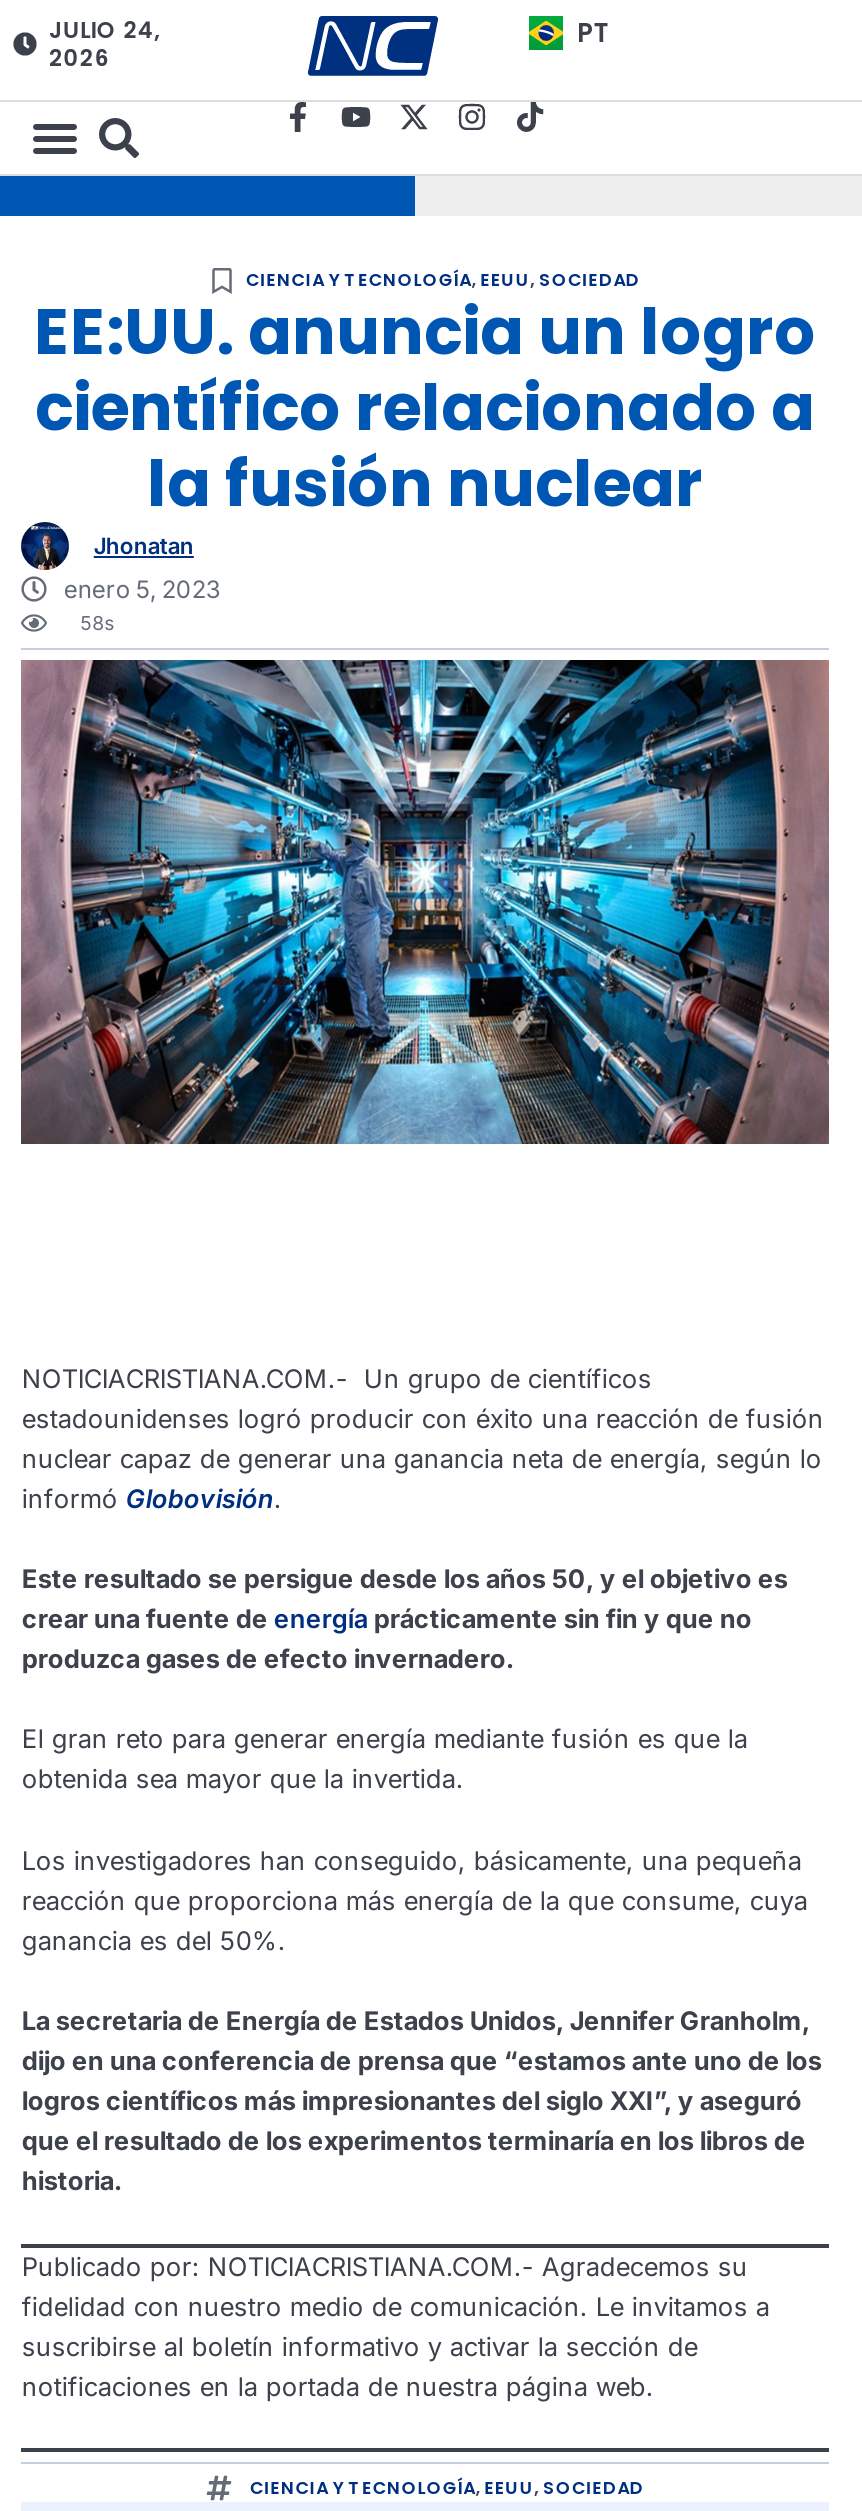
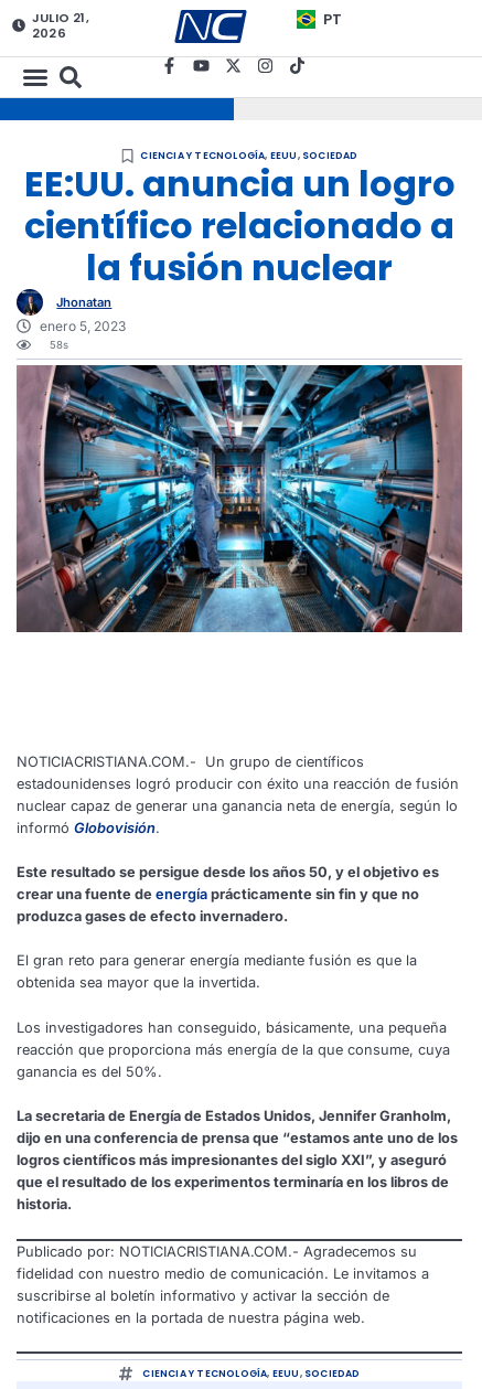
- JULIO 24,
+ JULIO 21,
